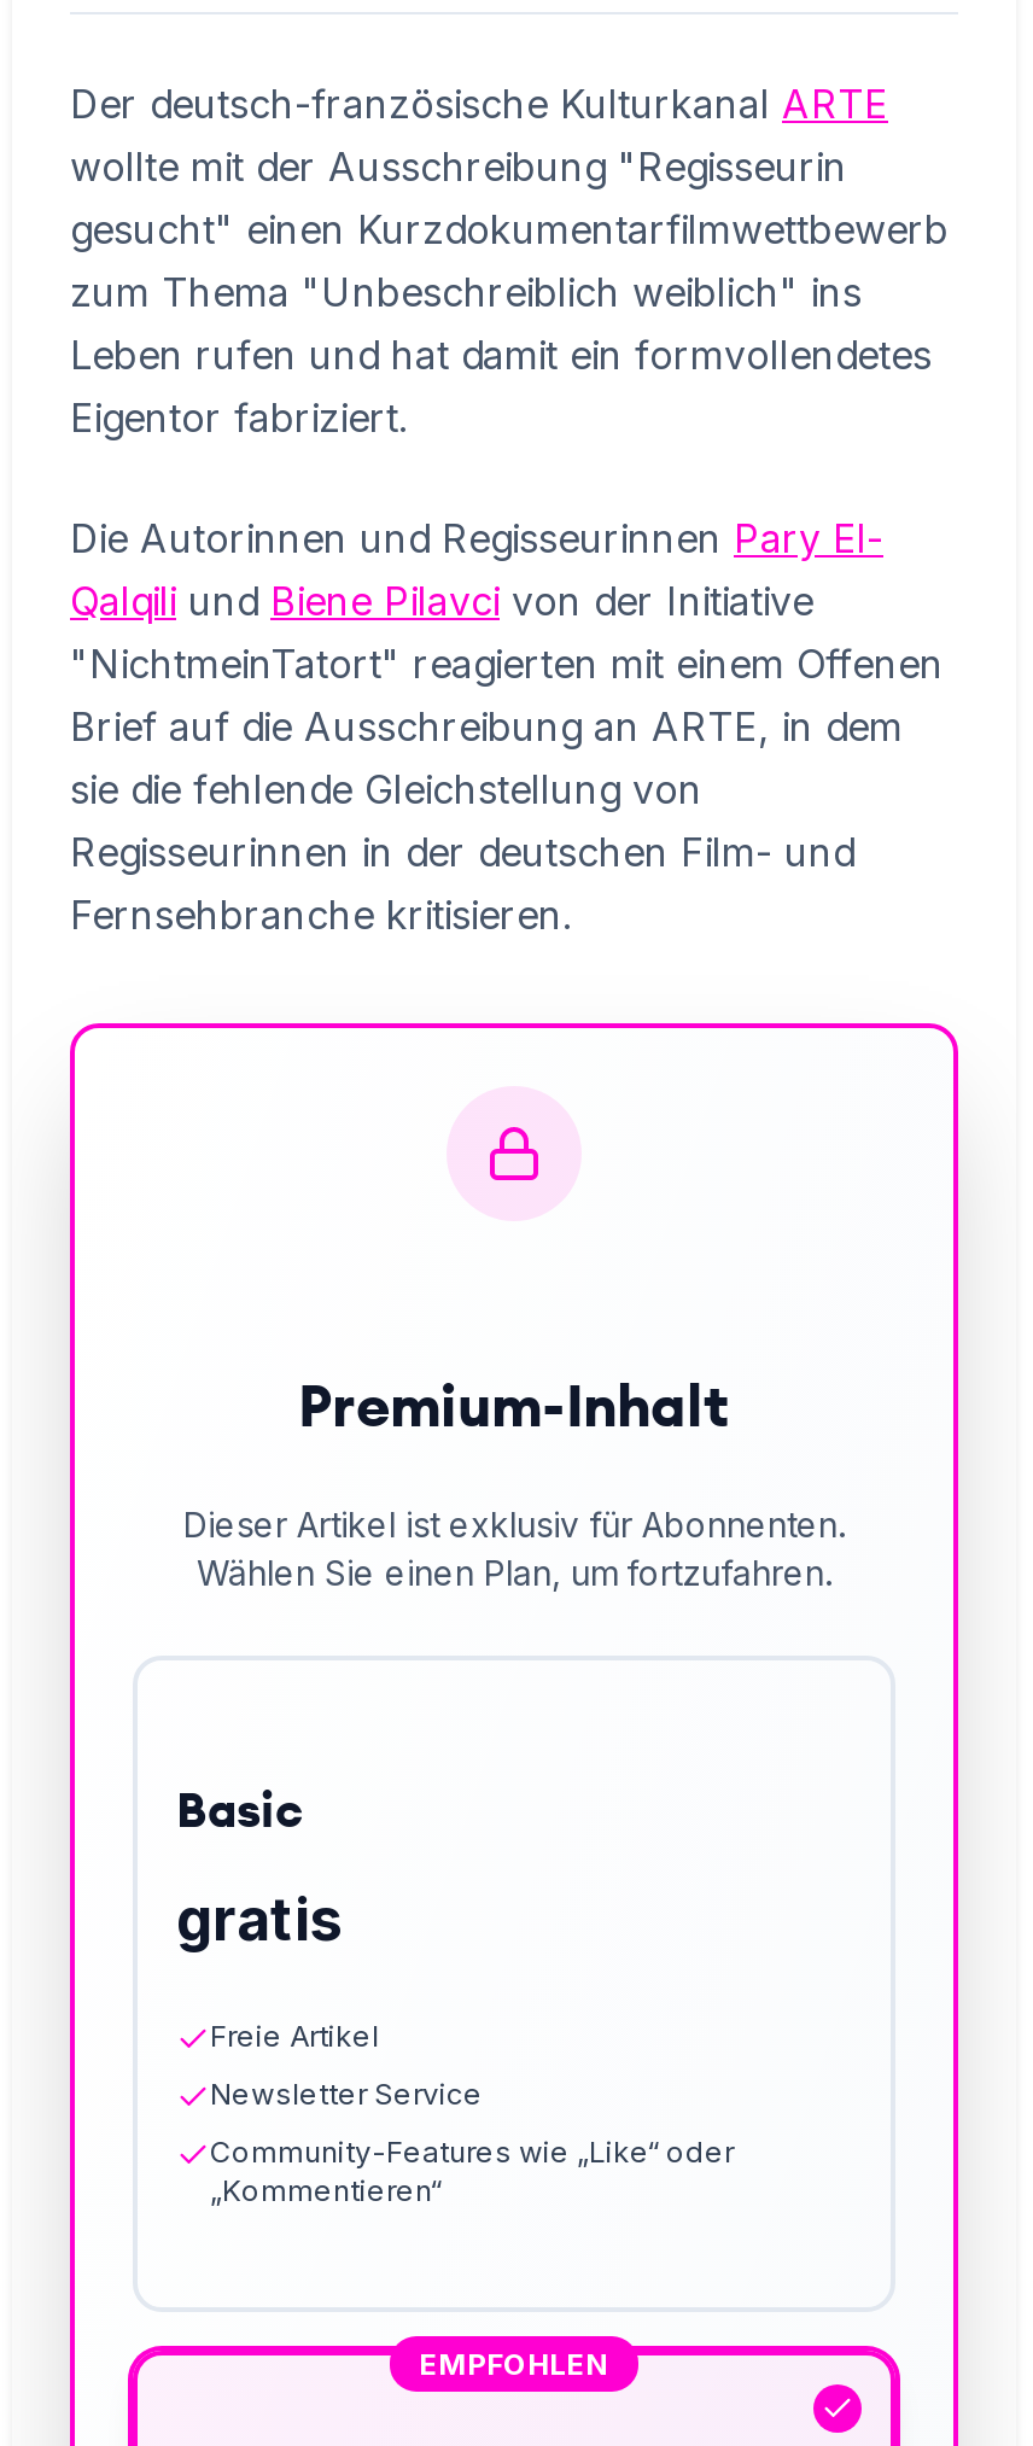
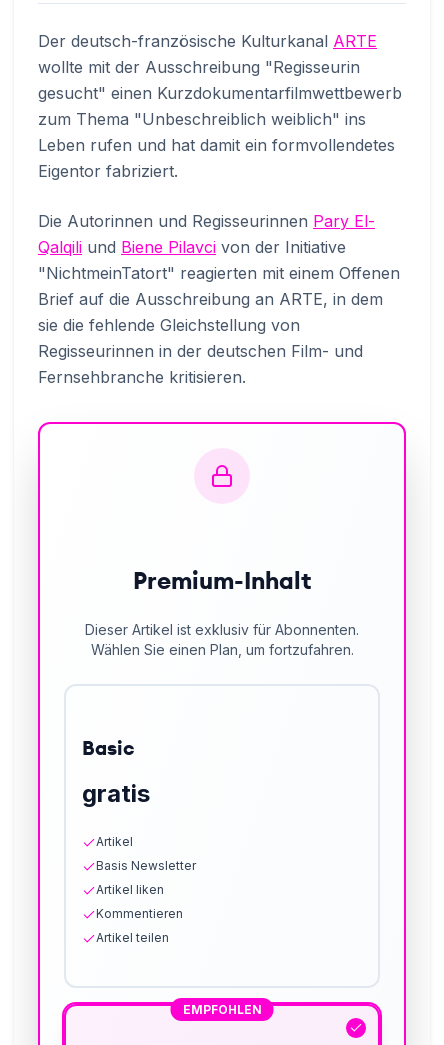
- Freie Artikel
- Newsletter Service
- Community-Features wie „Like“ oder
- „Kommentieren“
+ Artikel
+ Basis Newsletter
+ Artikel liken
+ Kommentieren
+ Artikel teilen
